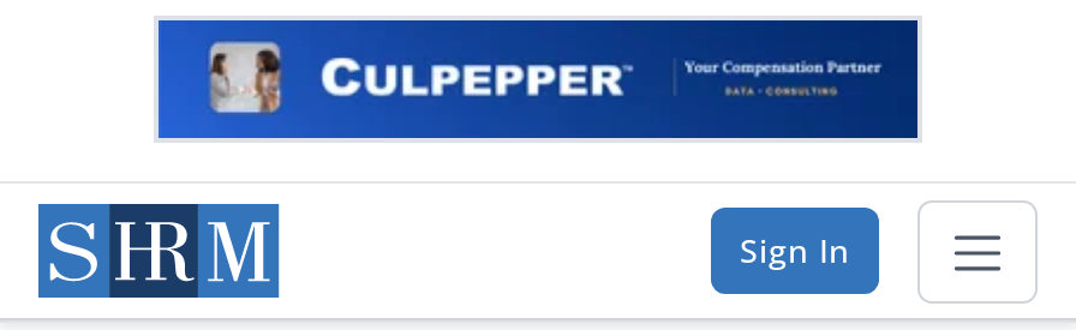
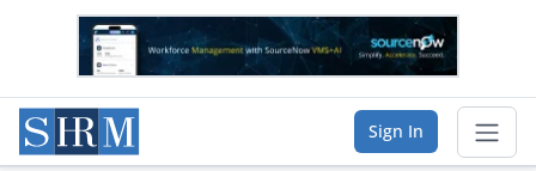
- [image]
+ [image]
